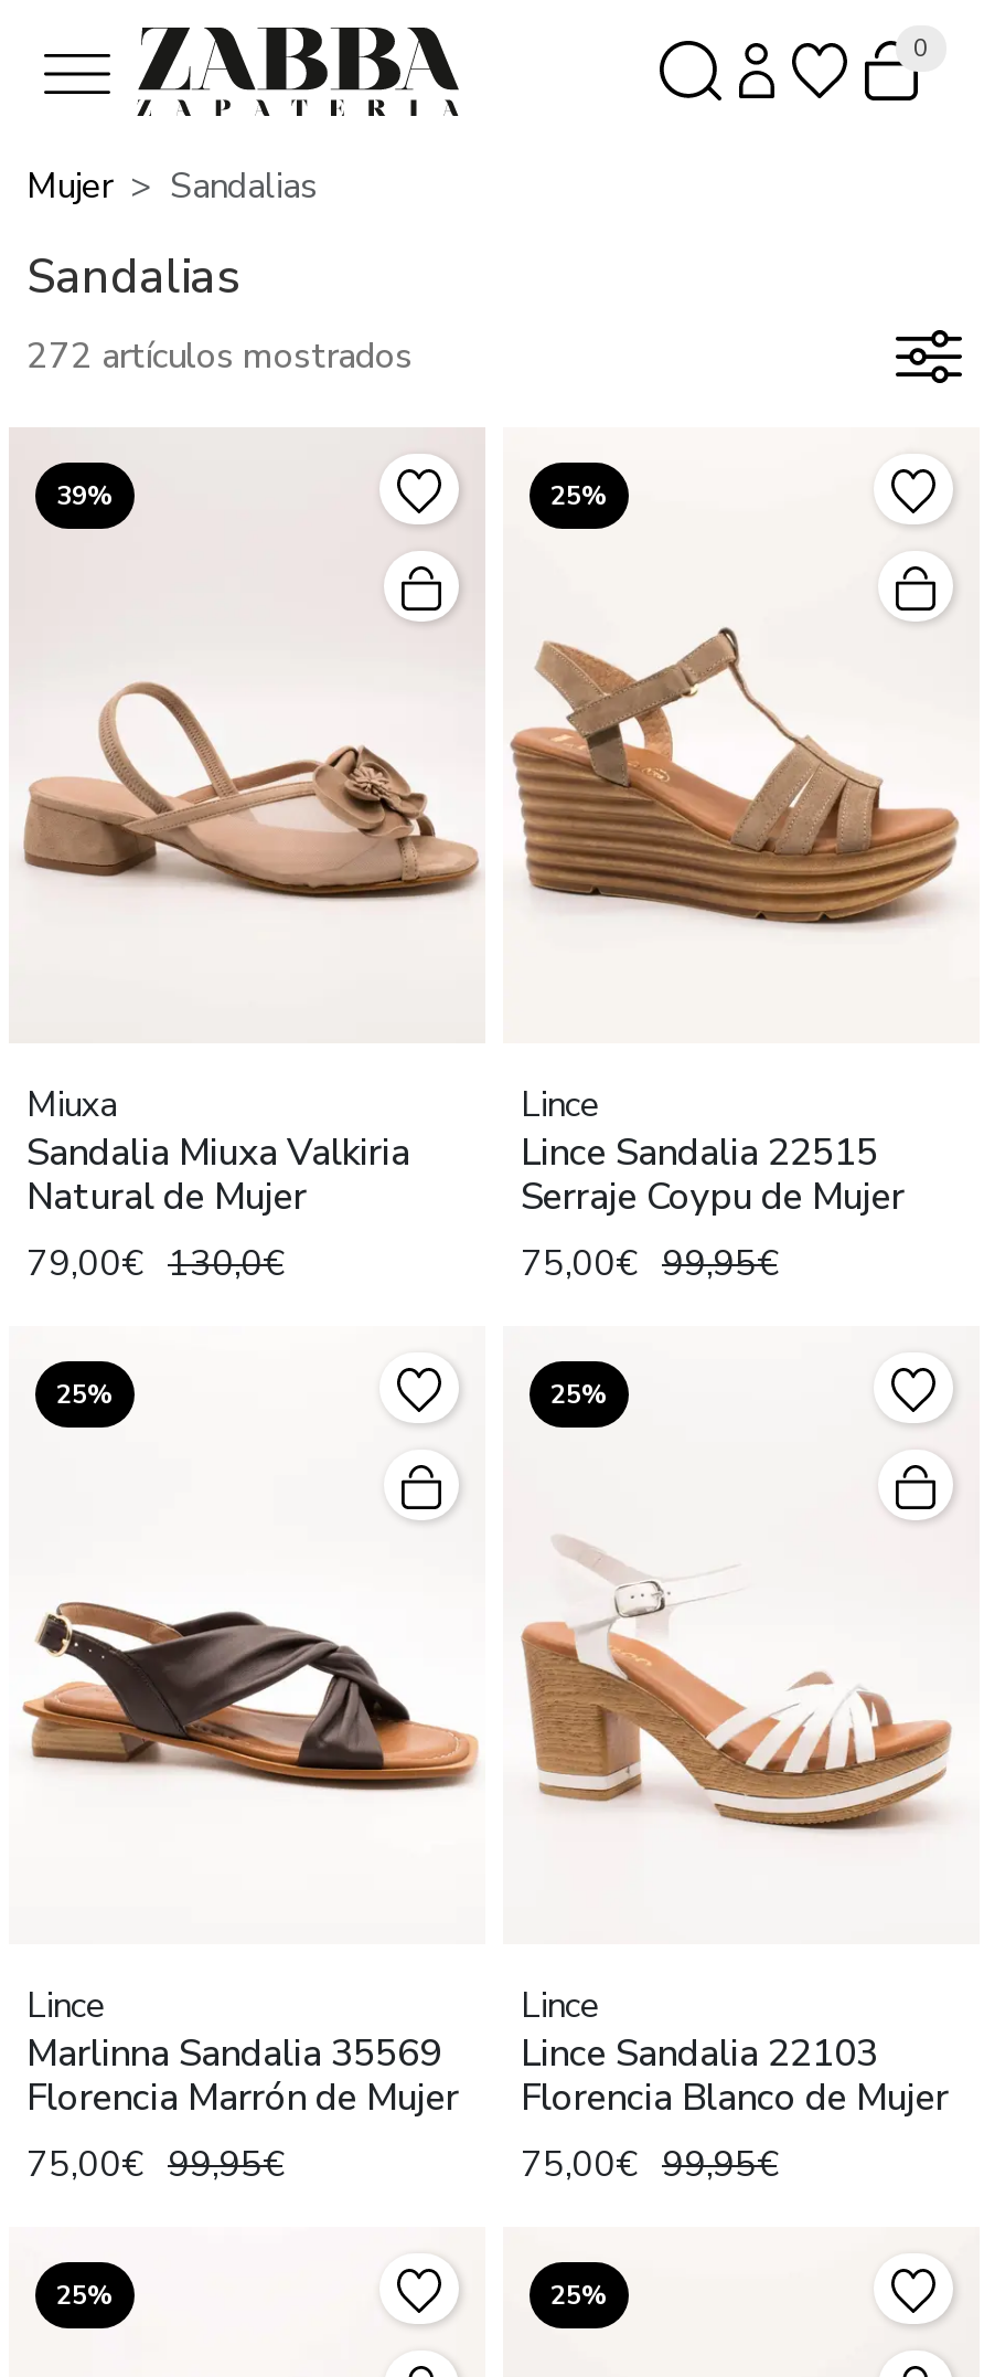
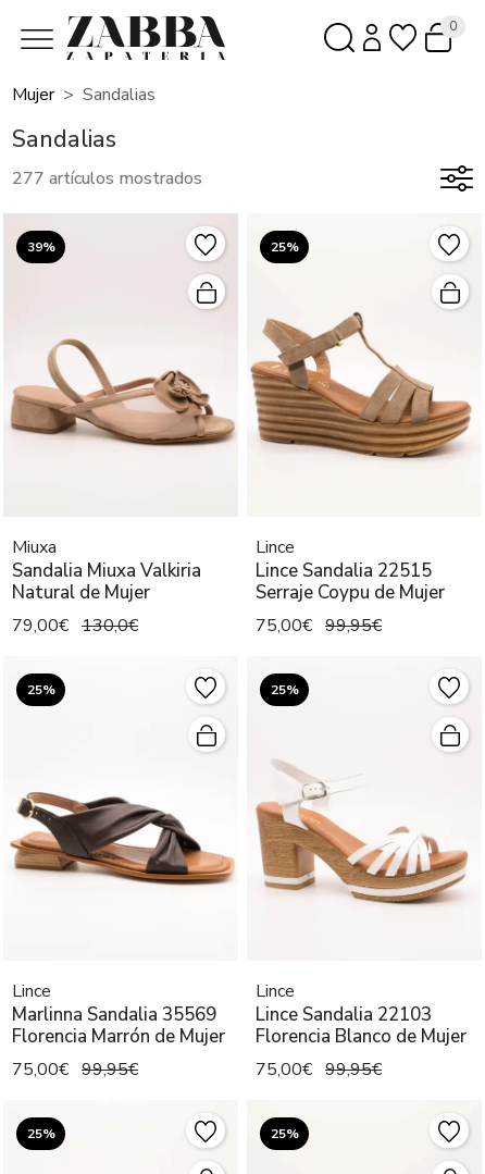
- 272 artículos mostrados
+ 277 artículos mostrados
